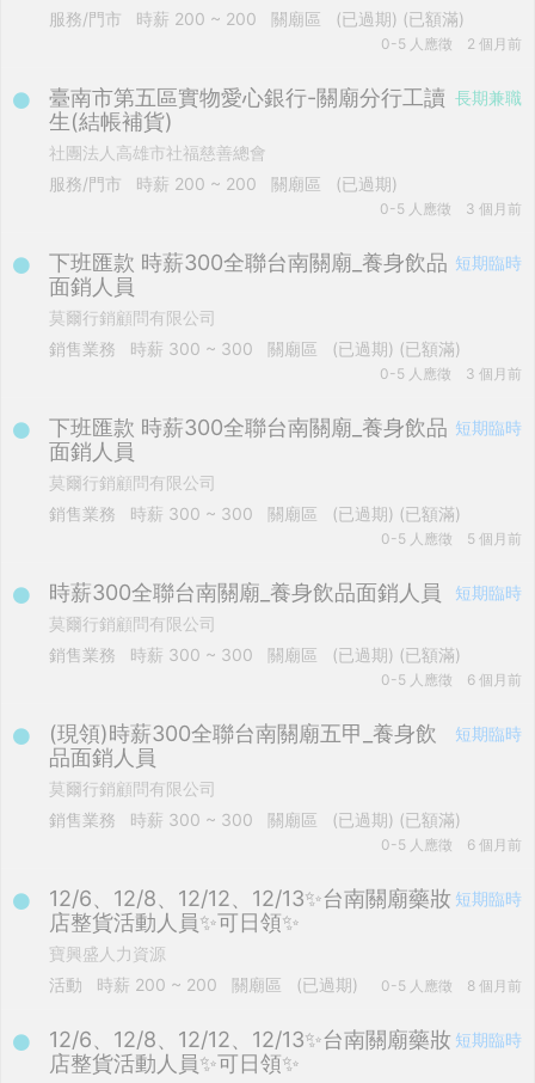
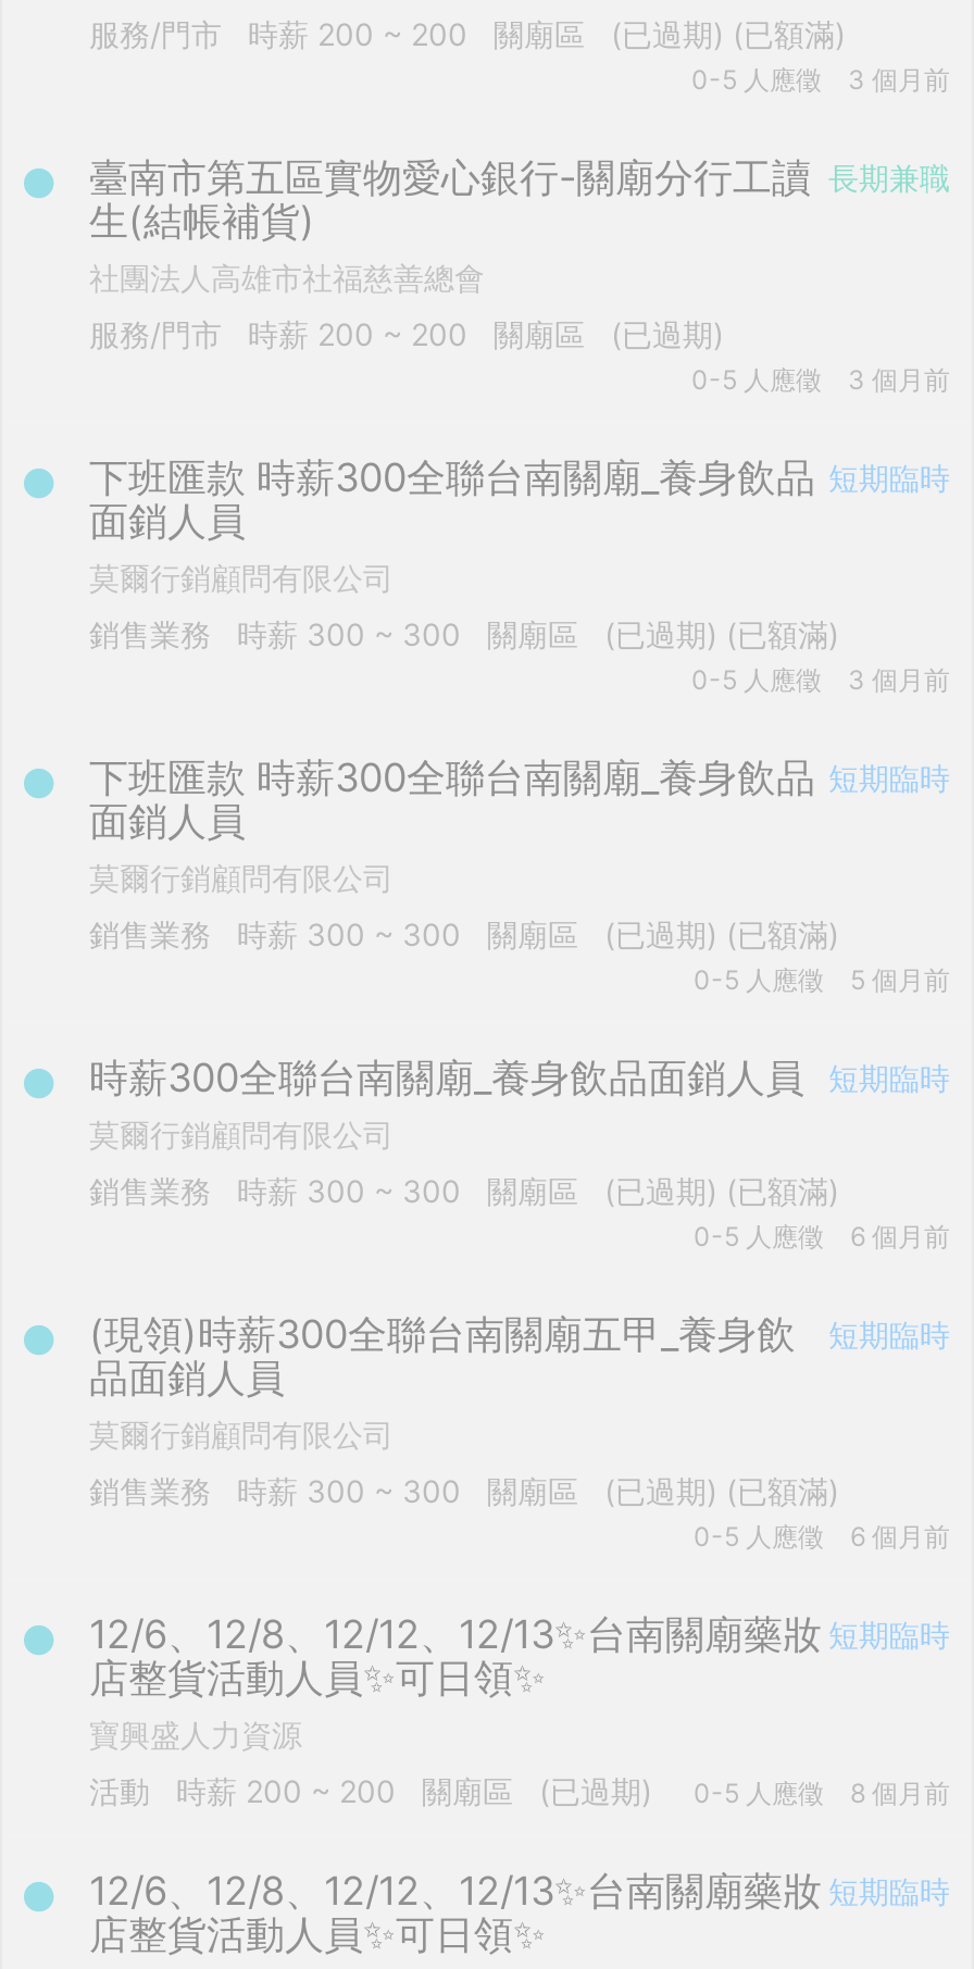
- 0-5 人應徵 2 個月前
+ 0-5 人應徵 3 個月前
